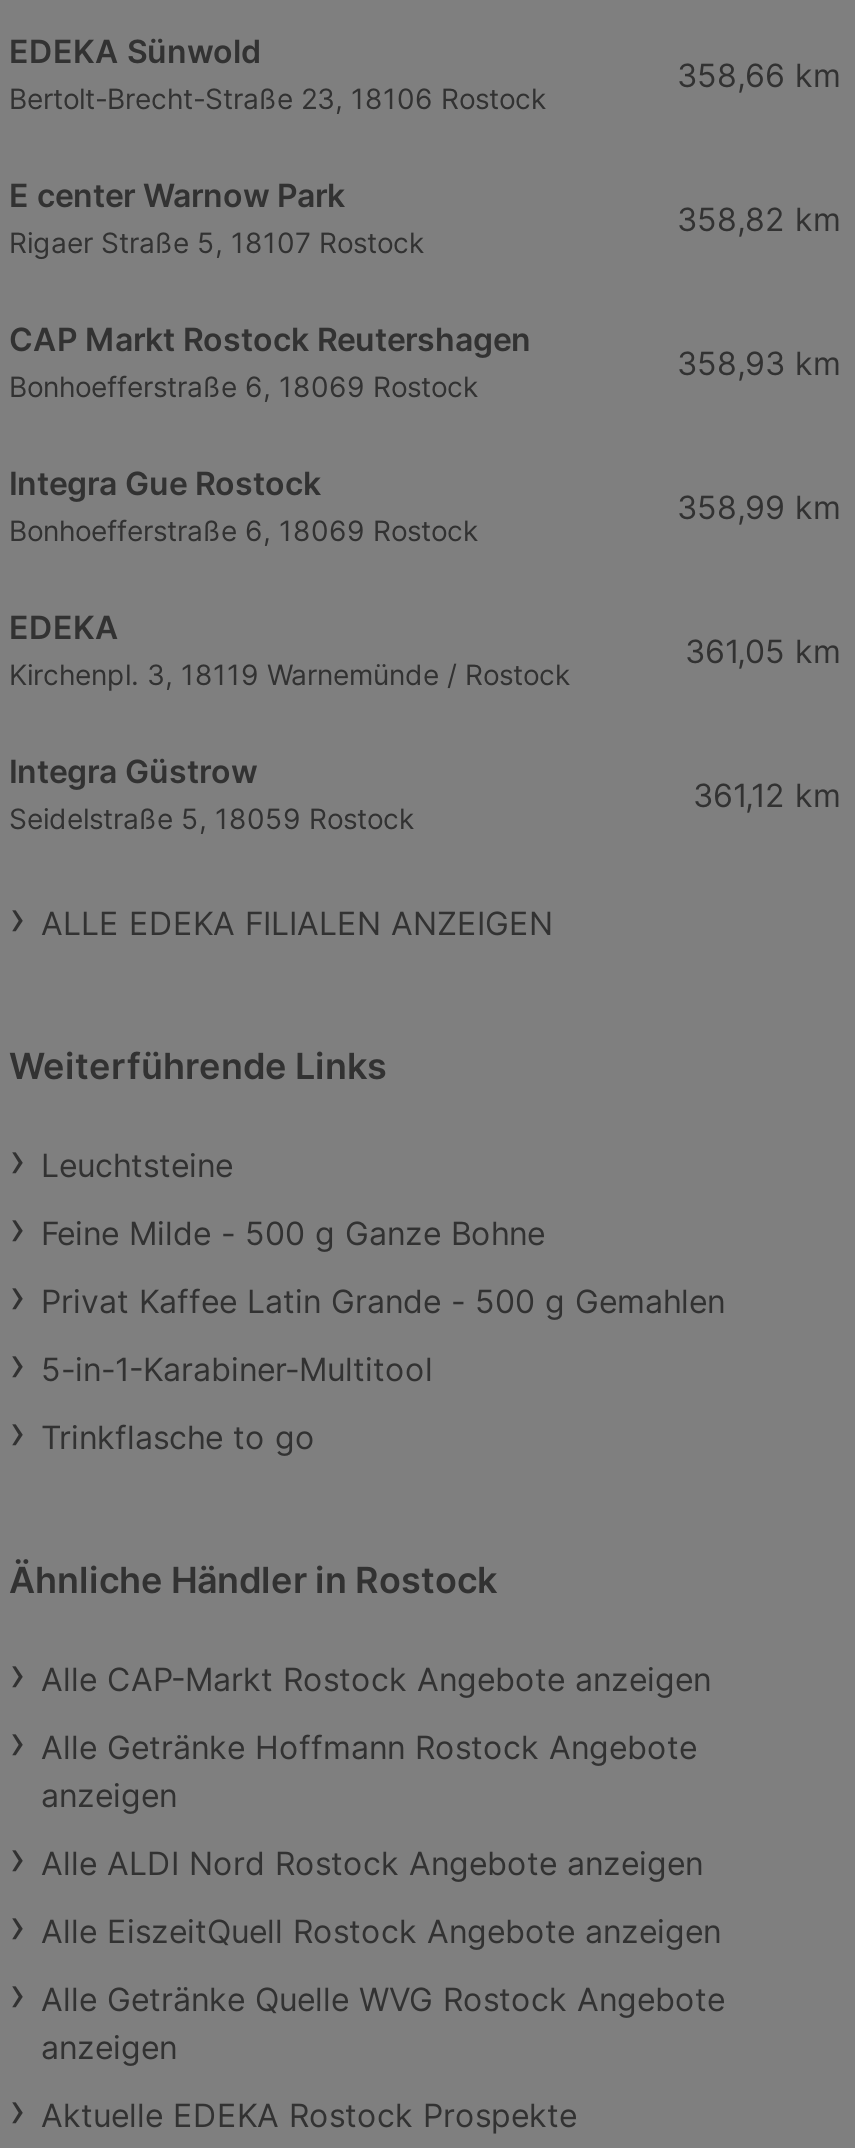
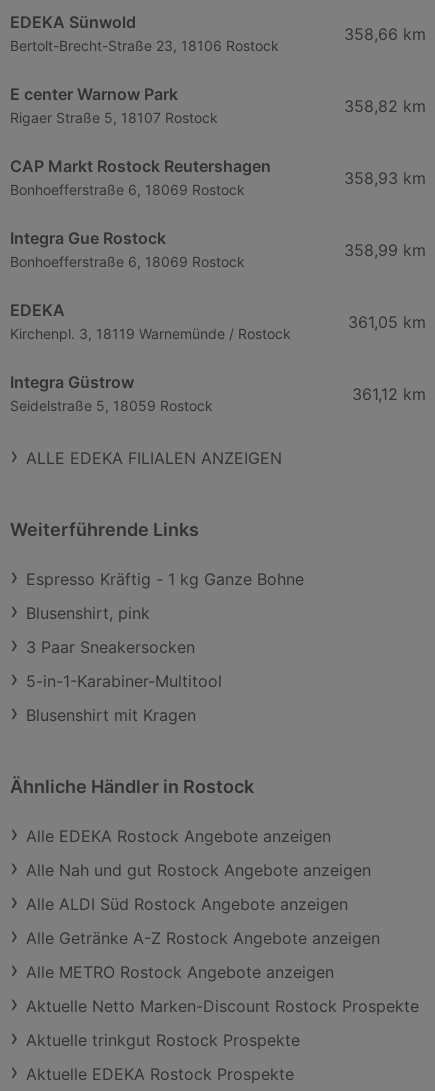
- Leuchtsteine
+ Espresso Kräftig - 1 kg Ganze Bohne

- Feine Milde - 500 g Ganze Bohne
+ Blusenshirt, pink

- Privat Kaffee Latin Grande - 500 g Gemahlen
+ 3 Paar Sneakersocken

- Trinkflasche to go
+ Blusenshirt mit Kragen

- Alle CAP-Markt Rostock Angebote anzeigen
- Alle Getränke Hoffmann Rostock Angebote
- anzeigen
- Alle ALDI Nord Rostock Angebote anzeigen
- Alle EiszeitQuell Rostock Angebote anzeigen
- Alle Getränke Quelle WVG Rostock Angebote
- anzeigen
+ Alle EDEKA Rostock Angebote anzeigen
+ Alle Nah und gut Rostock Angebote anzeigen
+ Alle ALDI Süd Rostock Angebote anzeigen
+ Alle Getränke A-Z Rostock Angebote anzeigen
+ Alle METRO Rostock Angebote anzeigen
+ Aktuelle Netto Marken-Discount Rostock Prospekte
+ Aktuelle trinkgut Rostock Prospekte
